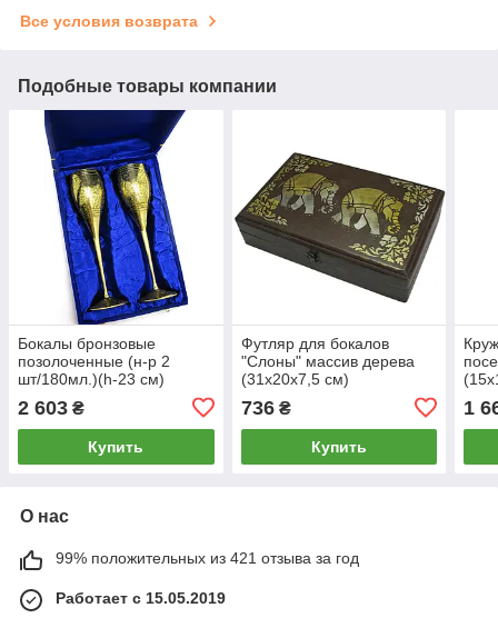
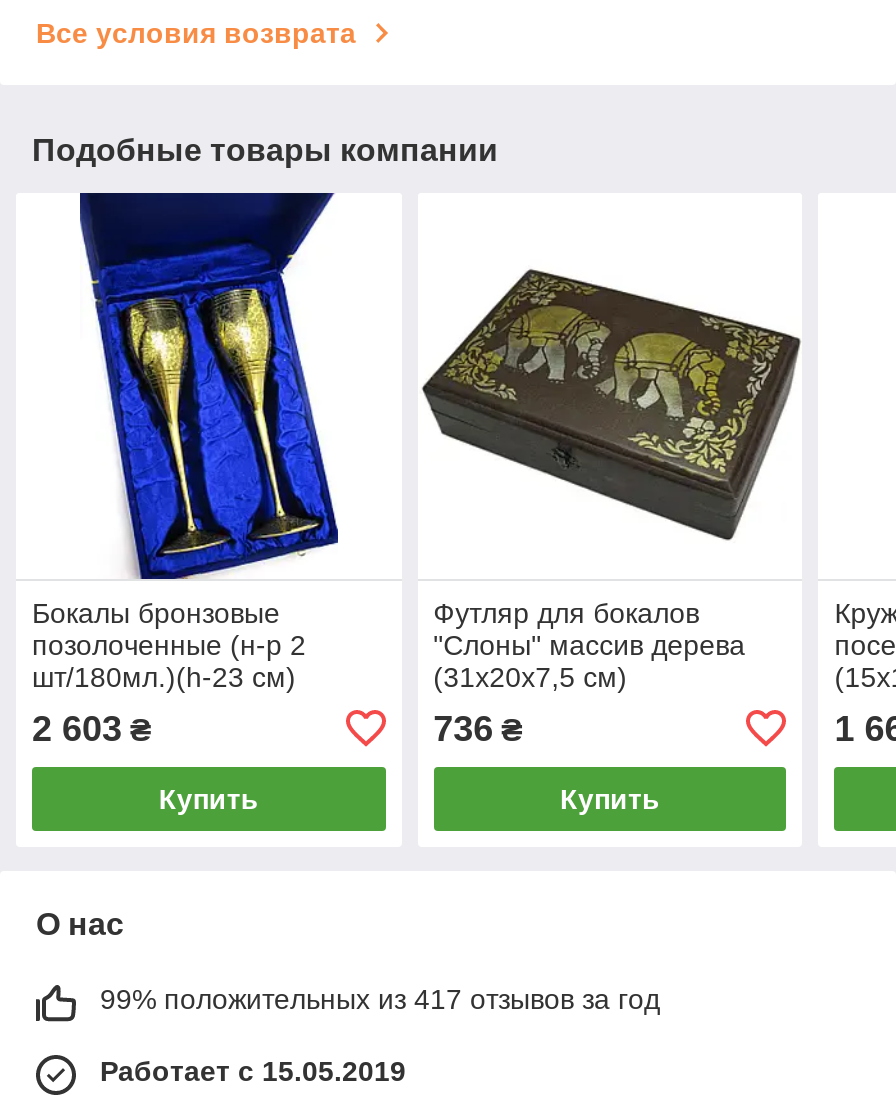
- 99% положительных из 421 отзыва за год
+ 99% положительных из 417 отзывов за год
